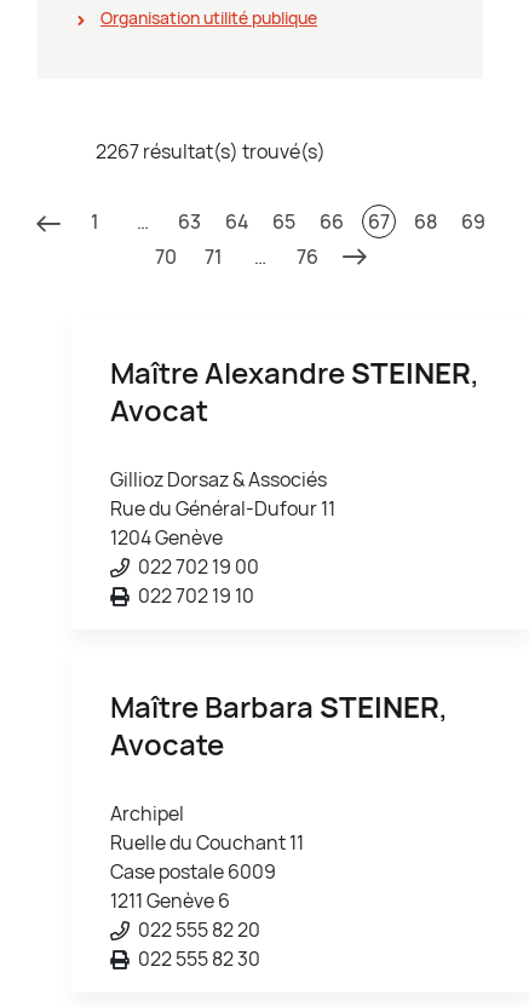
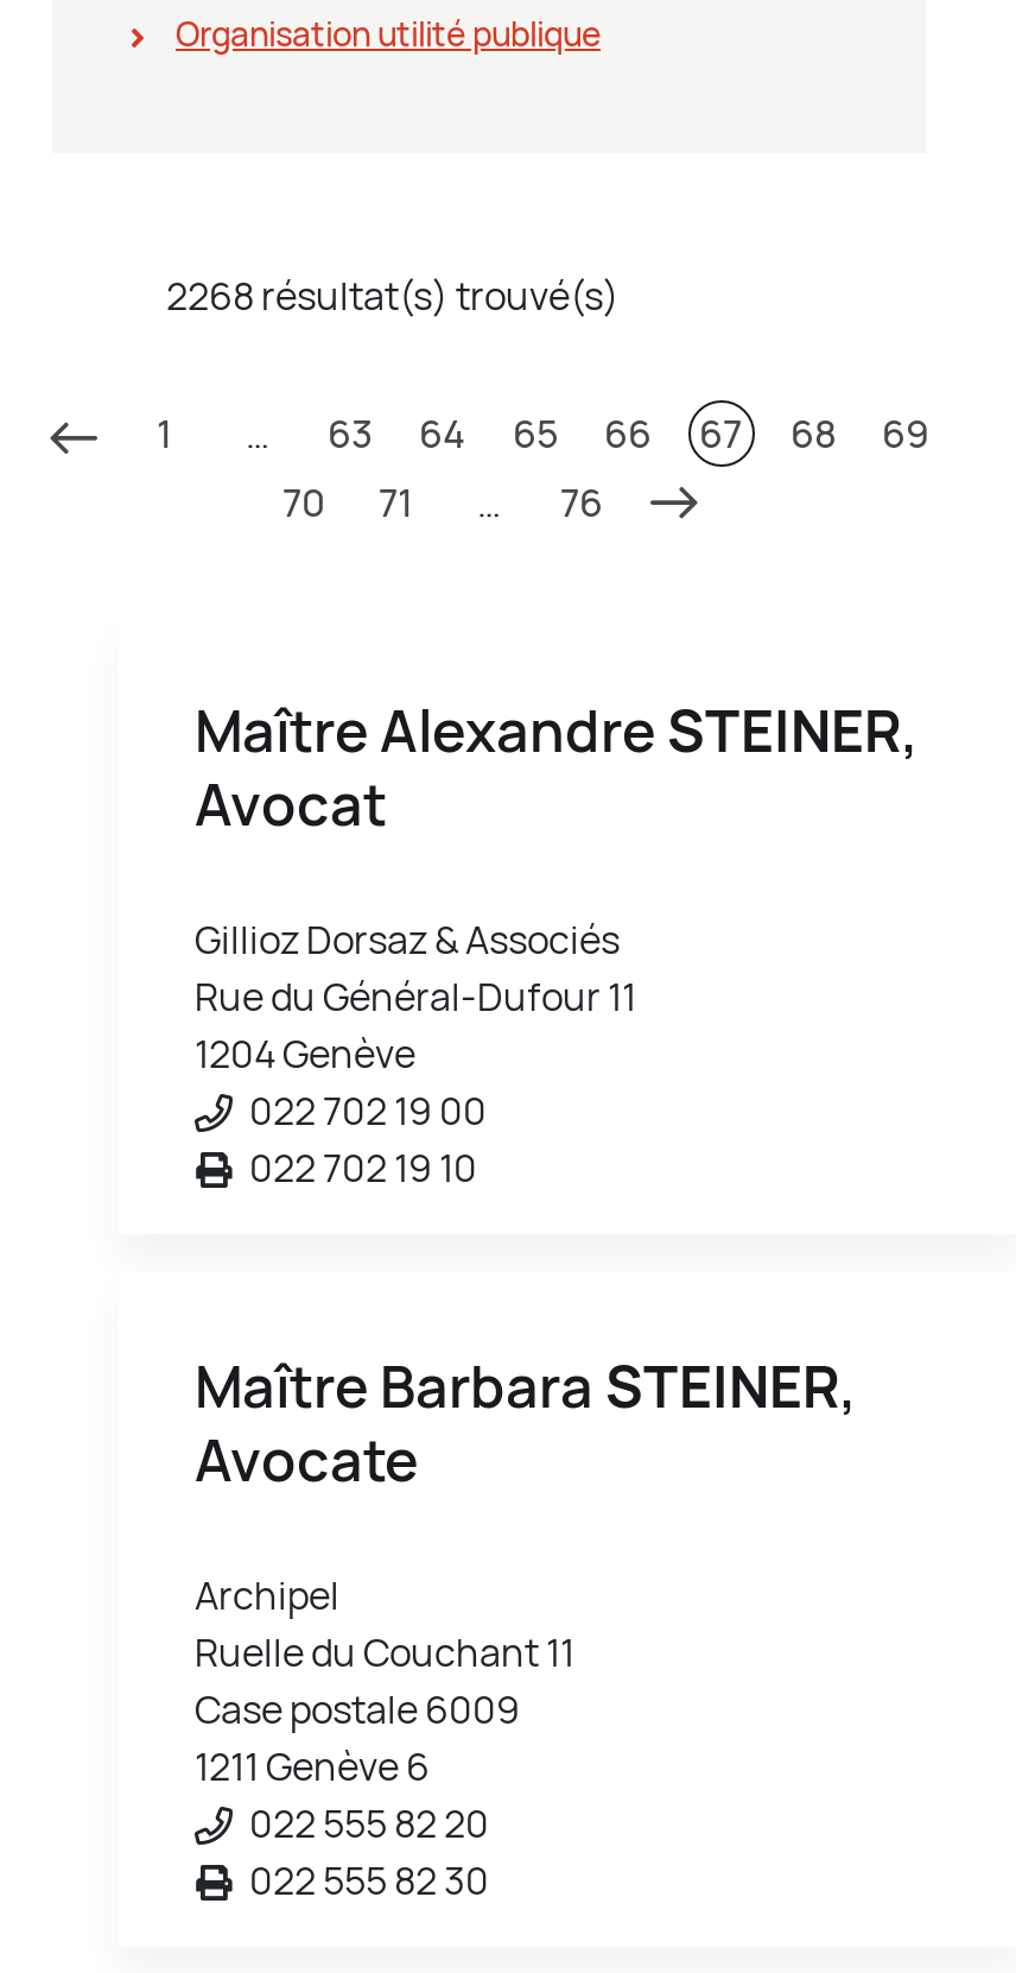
- 2267 résultat(s) trouvé(s)
+ 2268 résultat(s) trouvé(s)
